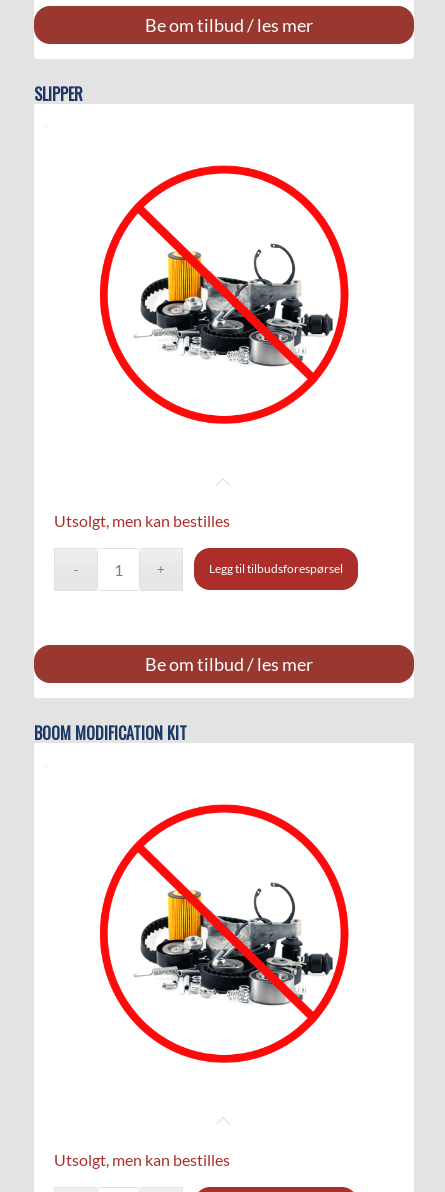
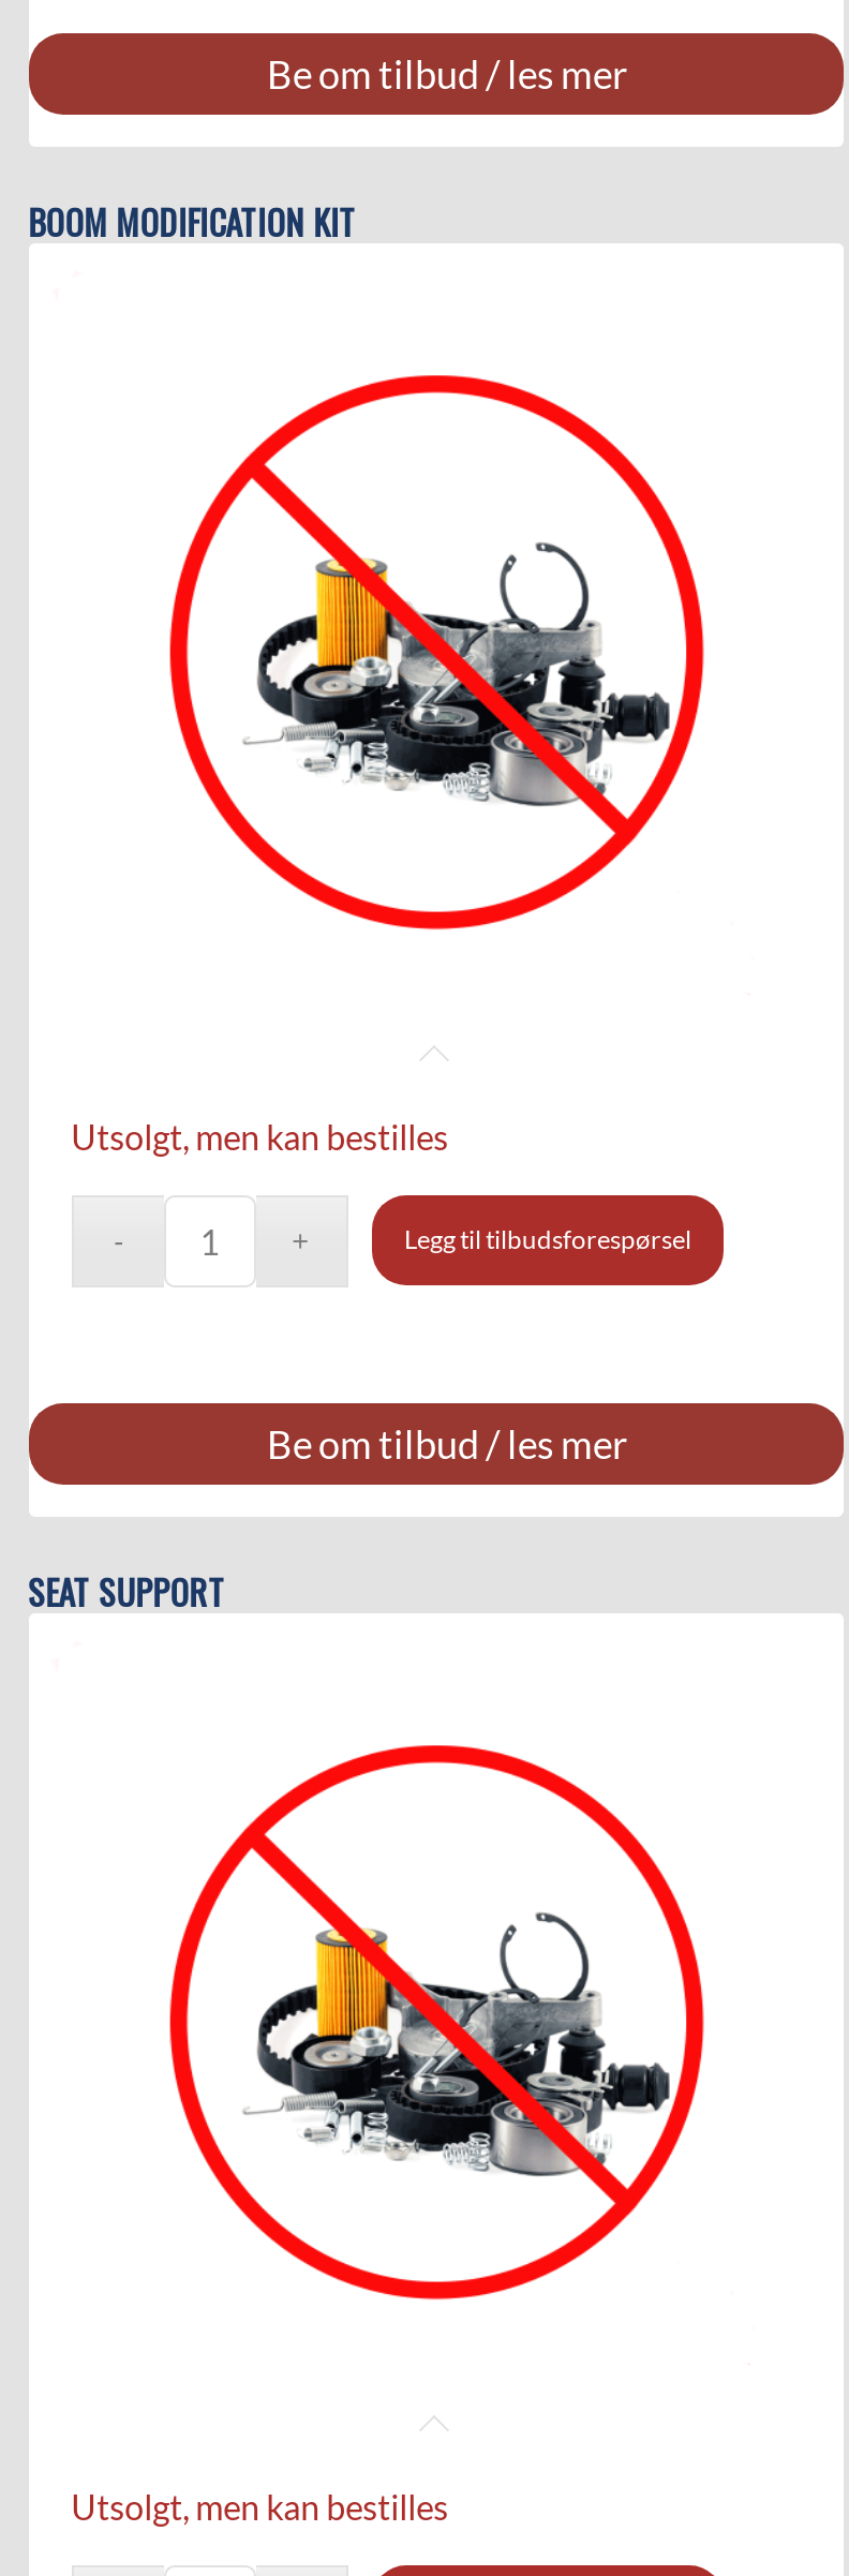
- SLIPPER

+ SEAT SUPPORT

moved up: BOOM MODIFICATION KIT
